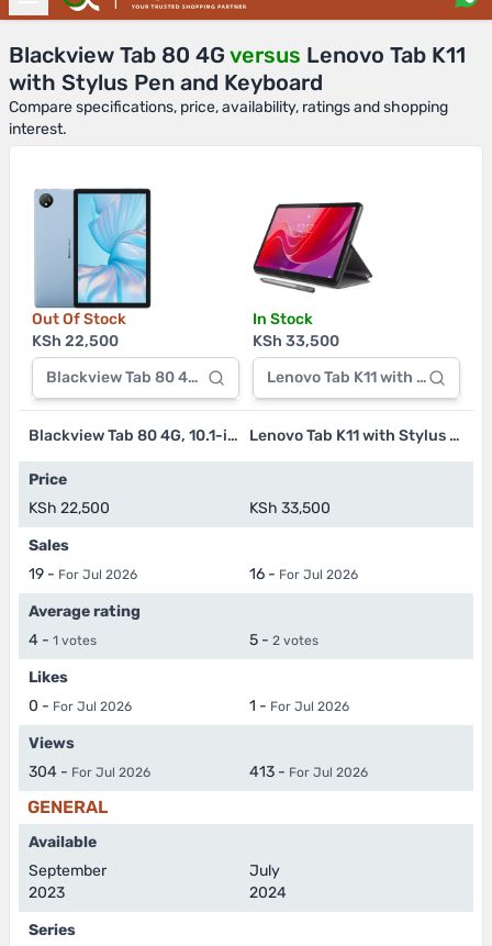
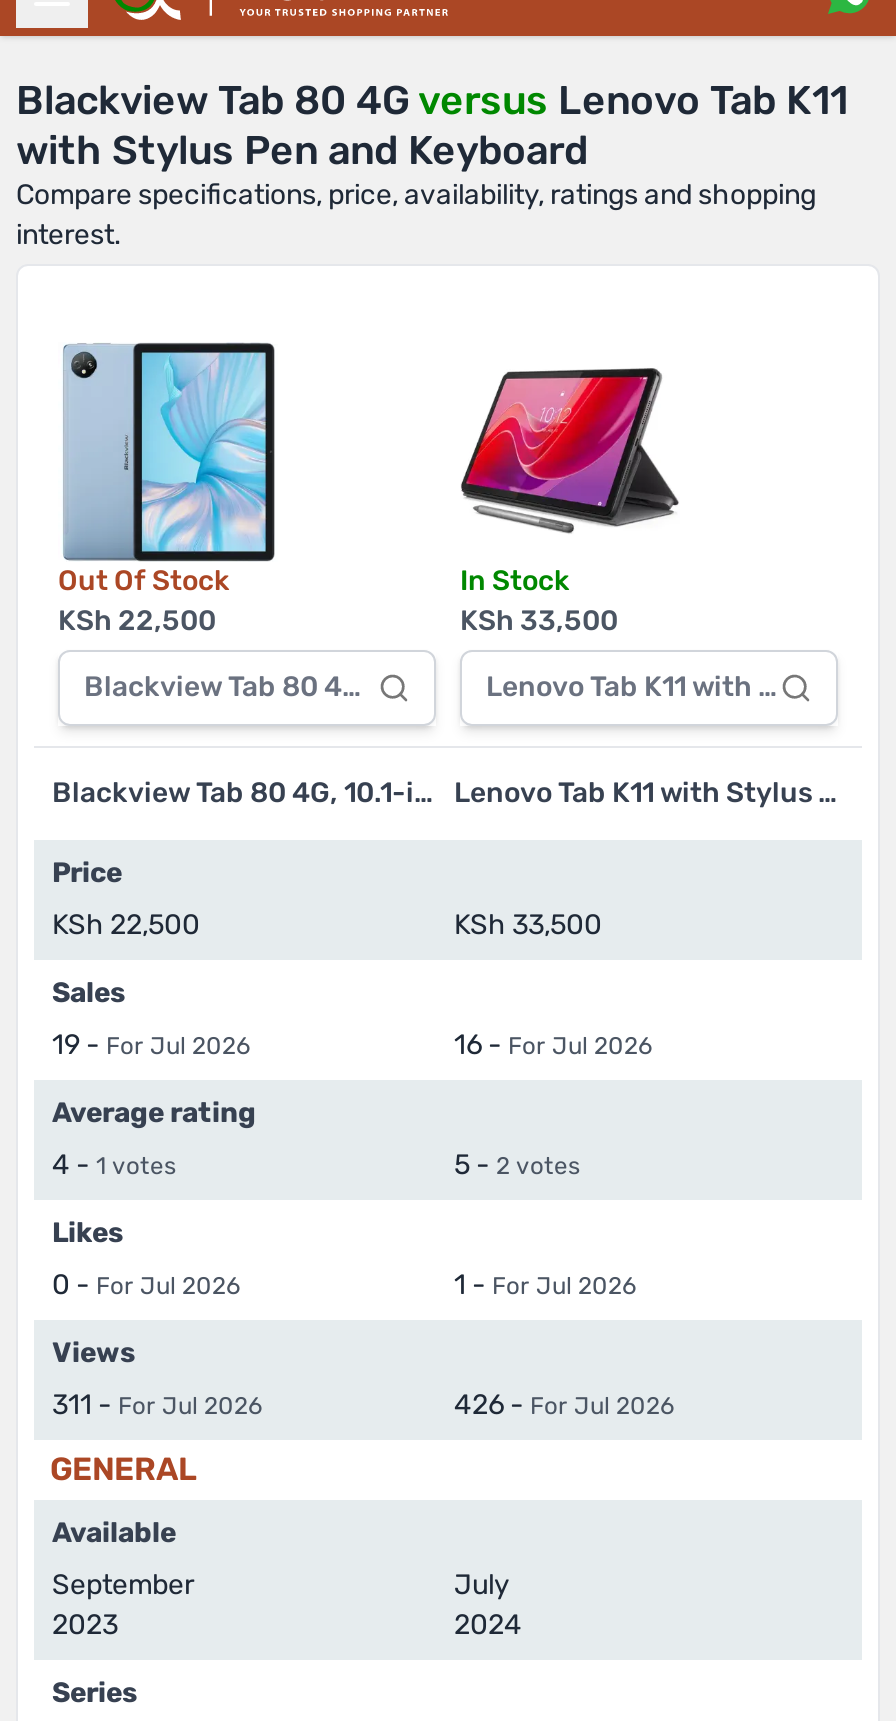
- 304 - For Jul 2026
+ 311 - For Jul 2026

- 413 - For Jul 2026
+ 426 - For Jul 2026
